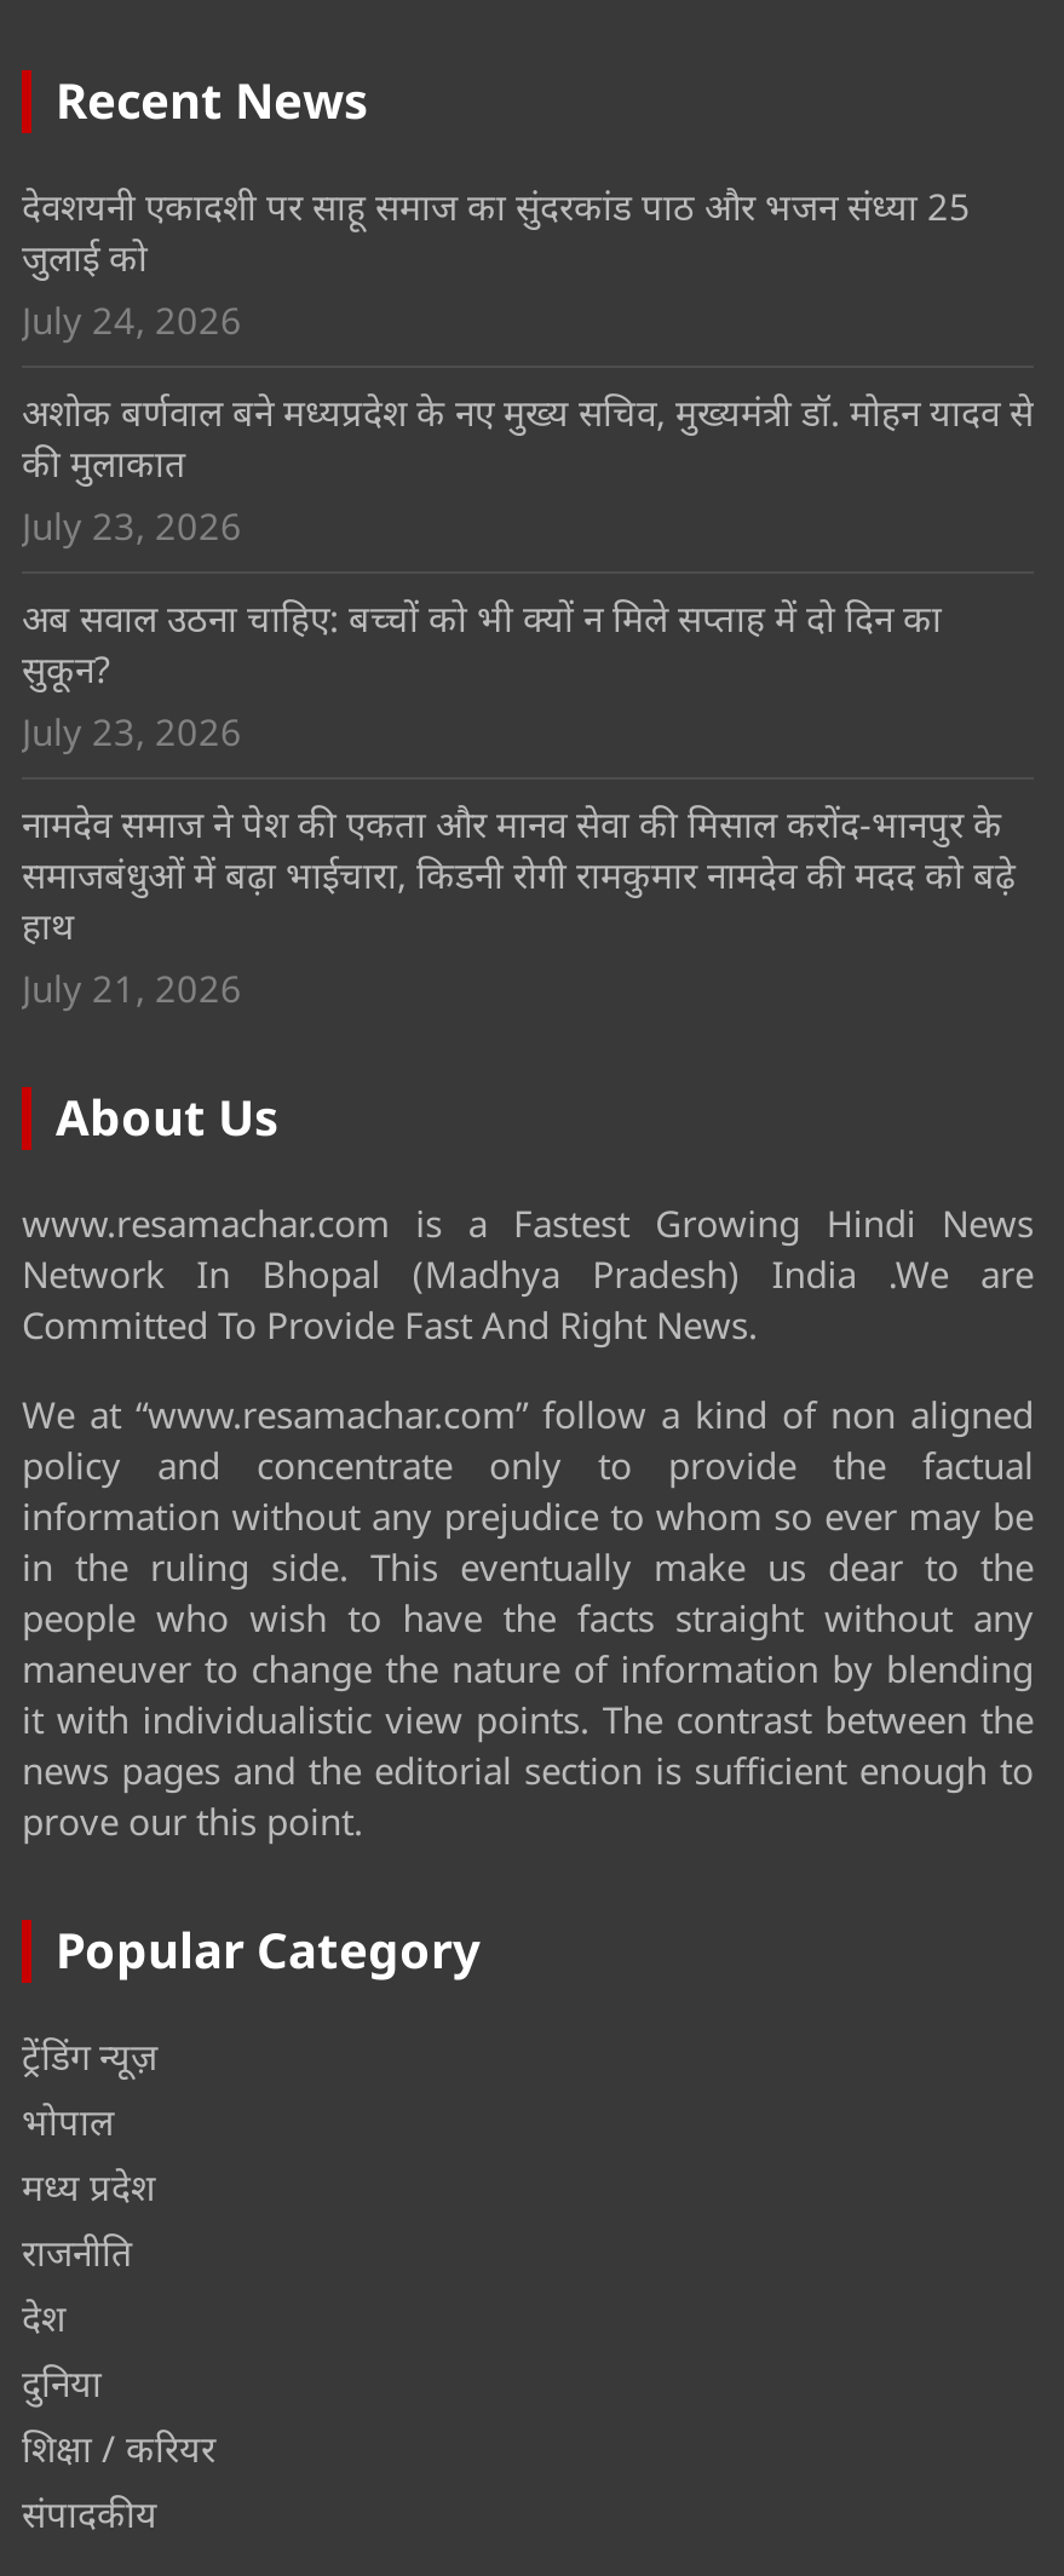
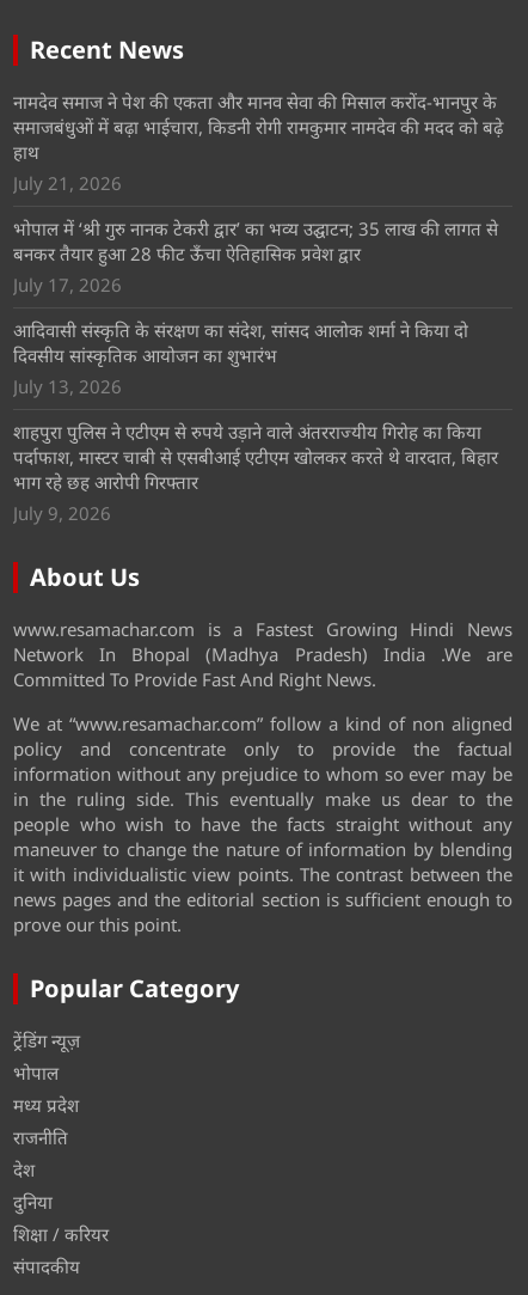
- देवशयनी एकादशी पर साहू समाज का सुंदरकांड पाठ और भजन संध्या 25
- जुलाई को
- July 24, 2026
- अशोक बर्णवाल बने मध्यप्रदेश के नए मुख्य सचिव, मुख्यमंत्री डॉ. मोहन यादव से
- की मुलाकात
- July 23, 2026
- अब सवाल उठना चाहिए: बच्चों को भी क्यों न मिले सप्ताह में दो दिन का
- सुकून?
- July 23, 2026

moved up: नामदेव समाज ने पेश की एकता और मानव सेवा की मिसाल करोंद-भानपुर के | समाजबंधुओं में बढ़ा भाईचारा, किडनी रोगी रामकुमार नामदेव की मदद को बढ़े | हाथ | July 21, 2026

+ भोपाल में ‘श्री गुरु नानक टेकरी द्वार’ का भव्य उद्घाटन; 35 लाख की लागत से
+ बनकर तैयार हुआ 28 फीट ऊँचा ऐतिहासिक प्रवेश द्वार
+ July 17, 2026
+ आदिवासी संस्कृति के संरक्षण का संदेश, सांसद आलोक शर्मा ने किया दो
+ दिवसीय सांस्कृतिक आयोजन का शुभारंभ
+ July 13, 2026
+ शाहपुरा पुलिस ने एटीएम से रुपये उड़ाने वाले अंतरराज्यीय गिरोह का किया
+ पर्दाफाश, मास्टर चाबी से एसबीआई एटीएम खोलकर करते थे वारदात, बिहार
+ भाग रहे छह आरोपी गिरफ्तार
+ July 9, 2026
